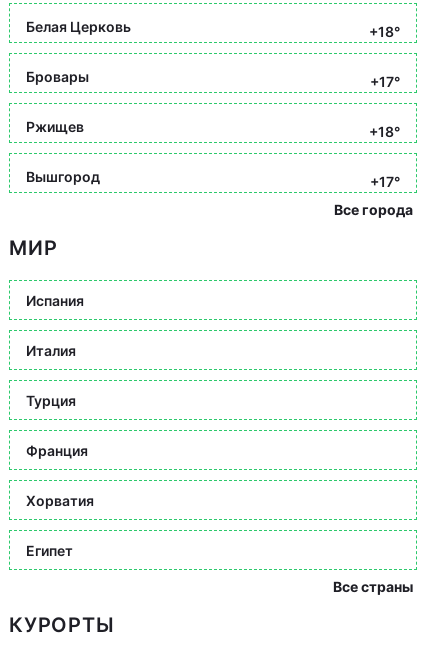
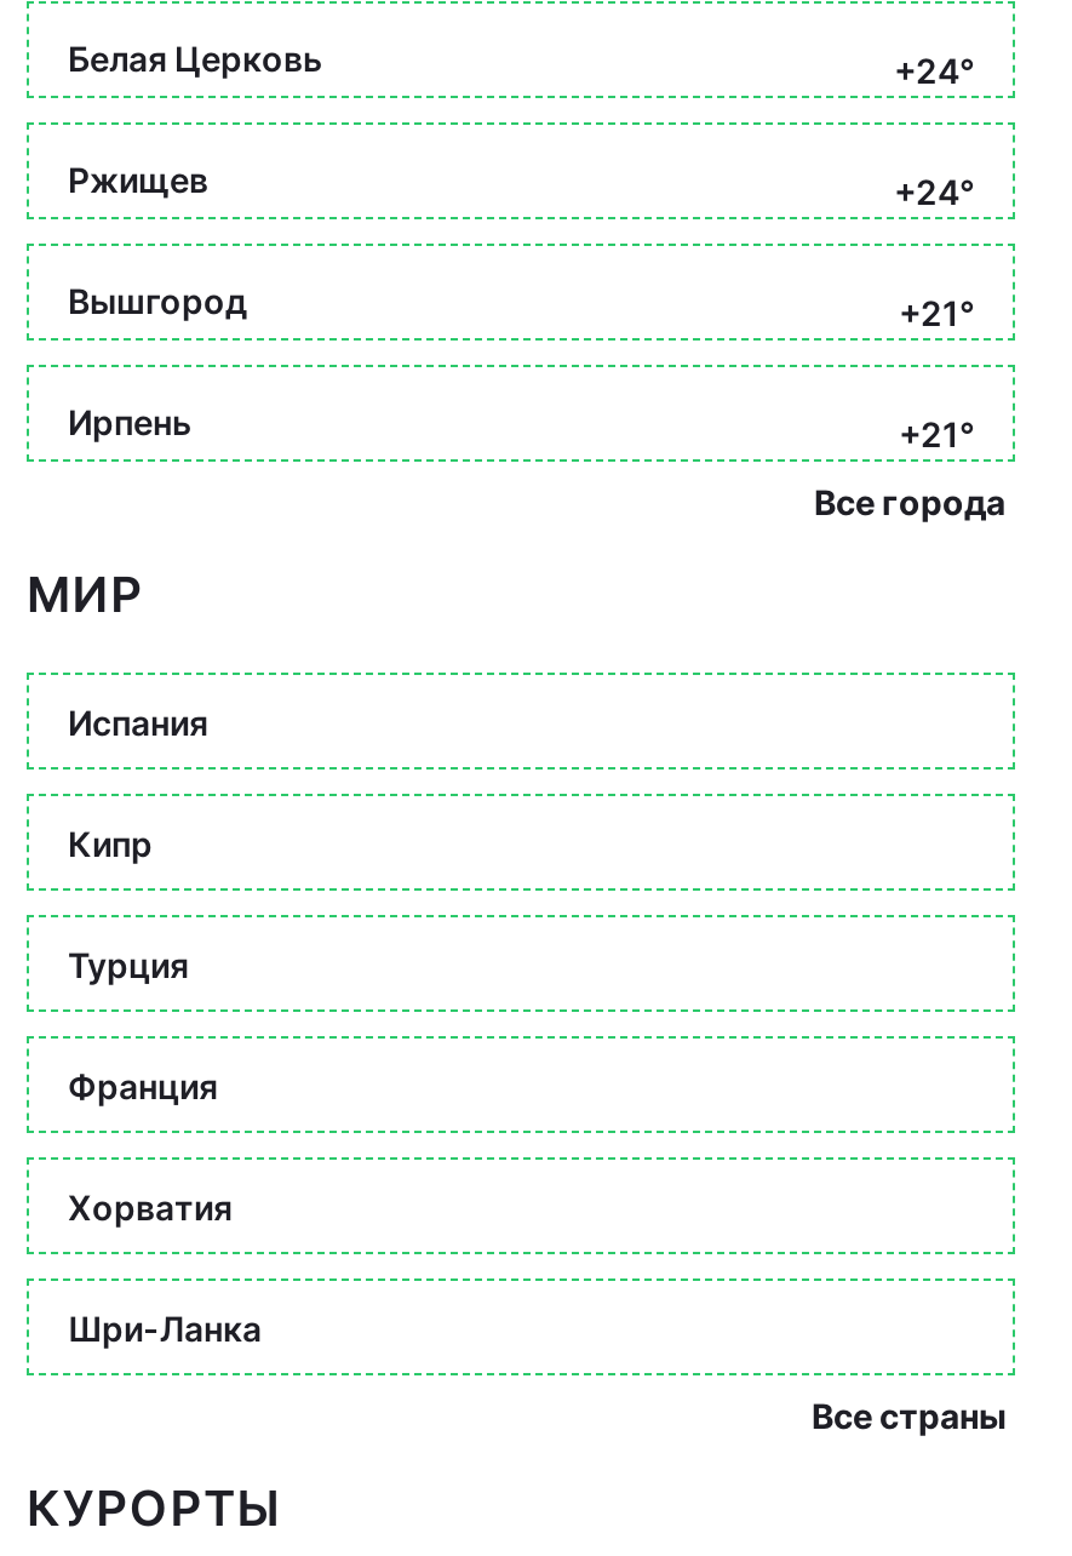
- +18°
- Бровары
- +17°
+ +24°

moved up: Ржищев

- +18°
+ +24°

moved up: Вышгород

- +17°
+ +21°
+ Ирпень
+ +21°

- Италия
+ Кипр

- Египет
+ Шри-Ланка
